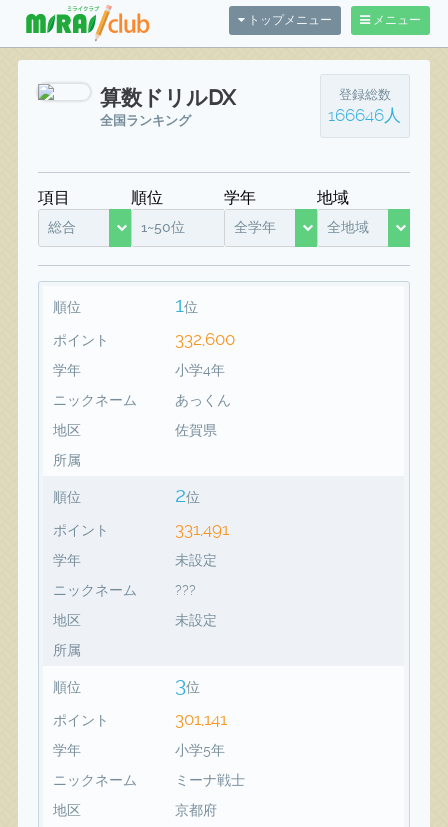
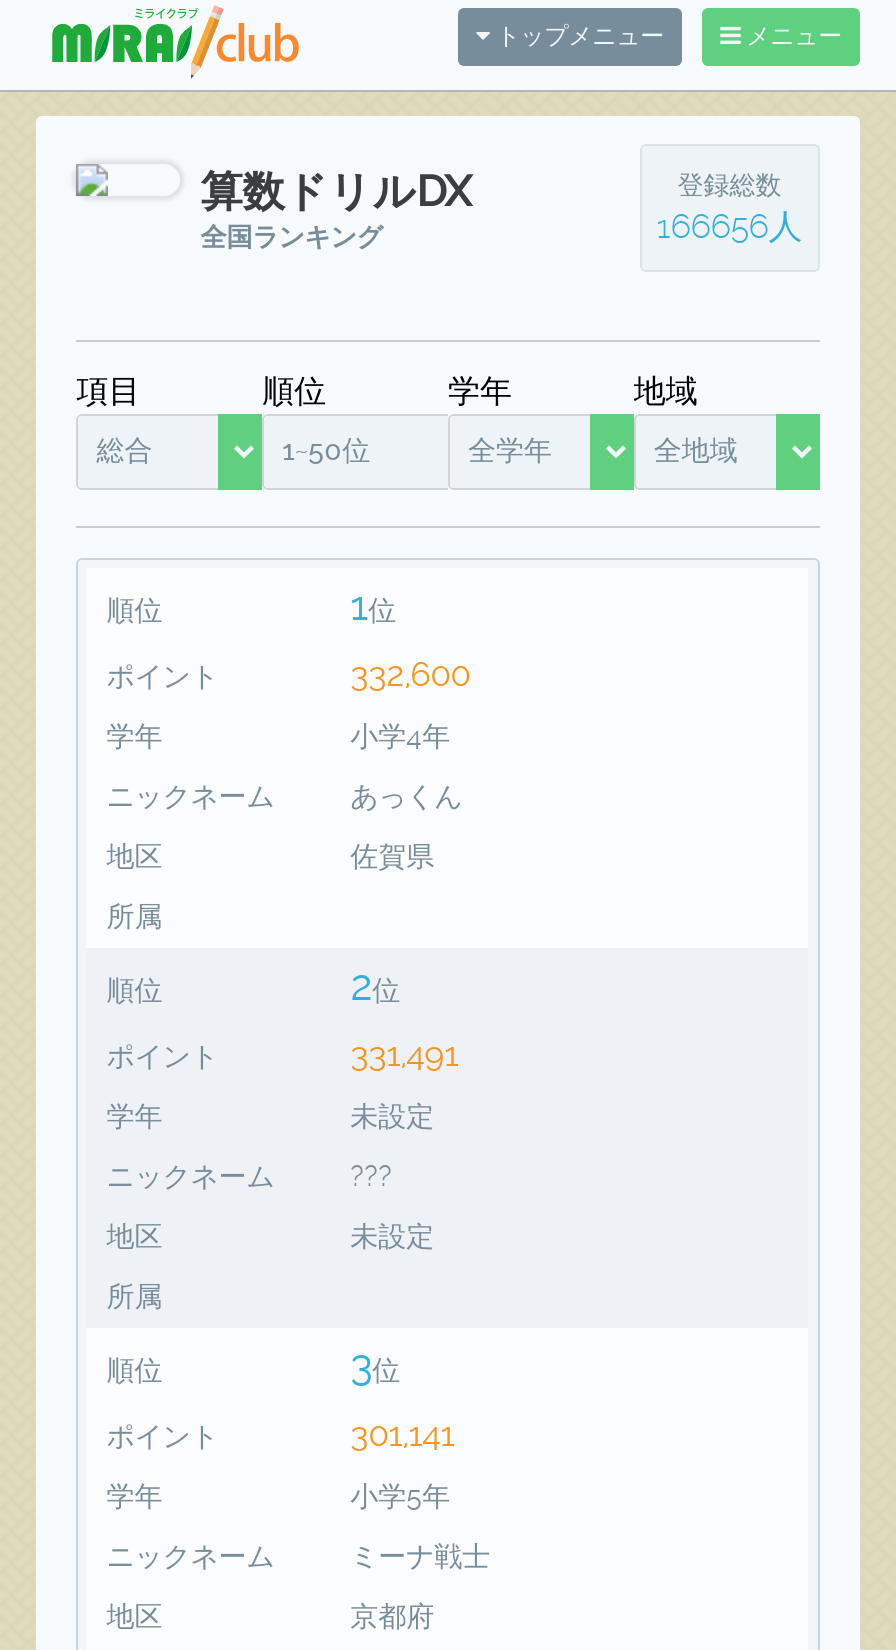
- 166646人
+ 166656人
